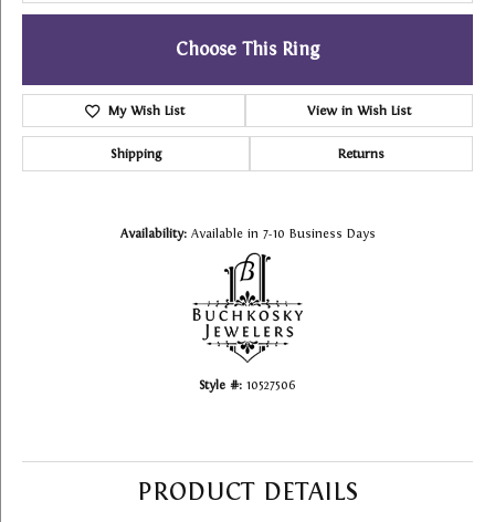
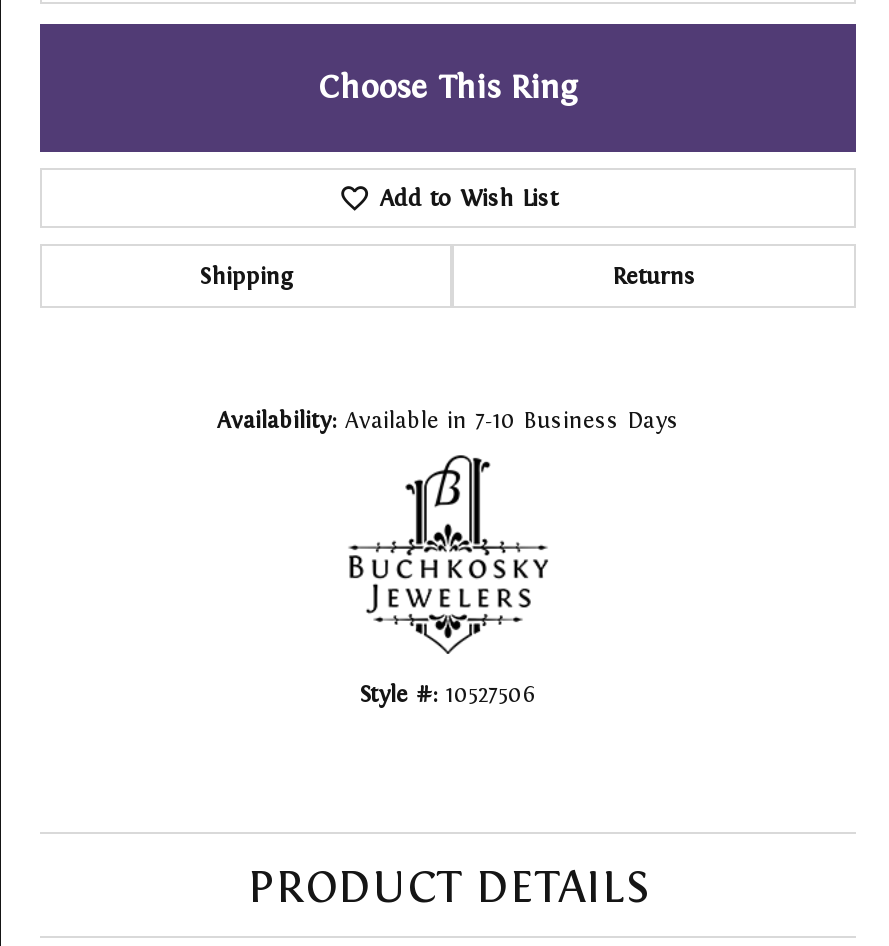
- My Wish List
- View in Wish List
+ Add to Wish List
